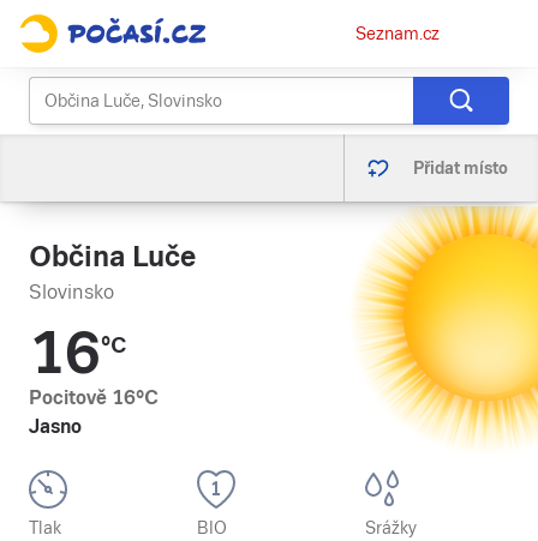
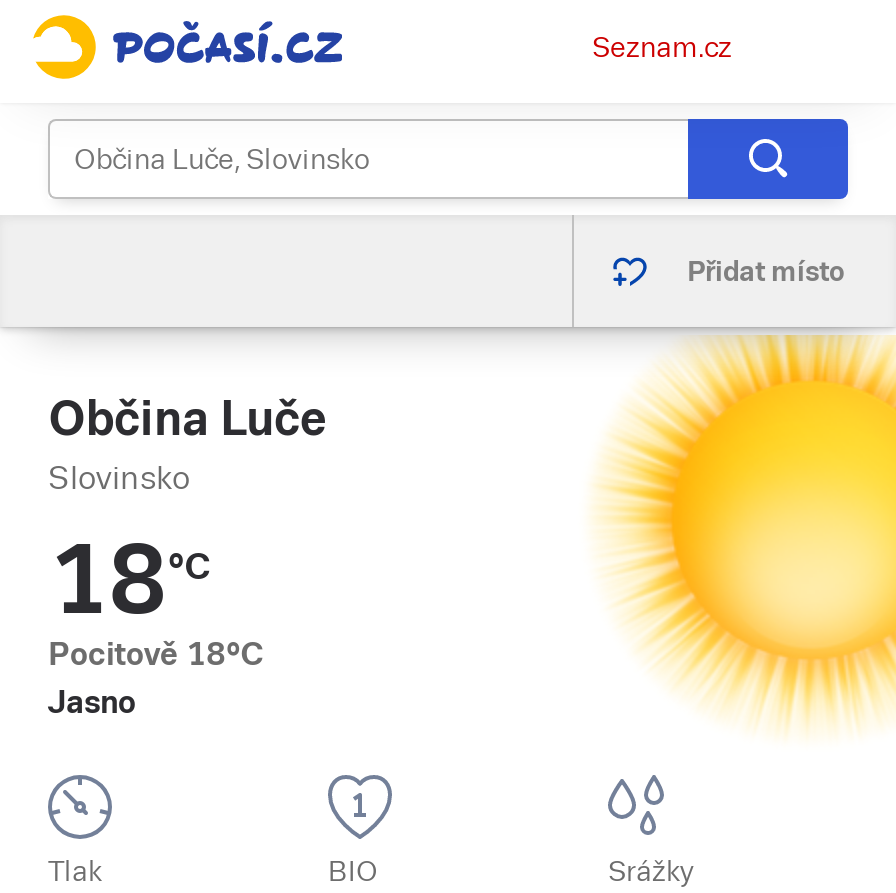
- 16°C
+ 18°C

- Pocitově 16°C
+ Pocitově 18°C
